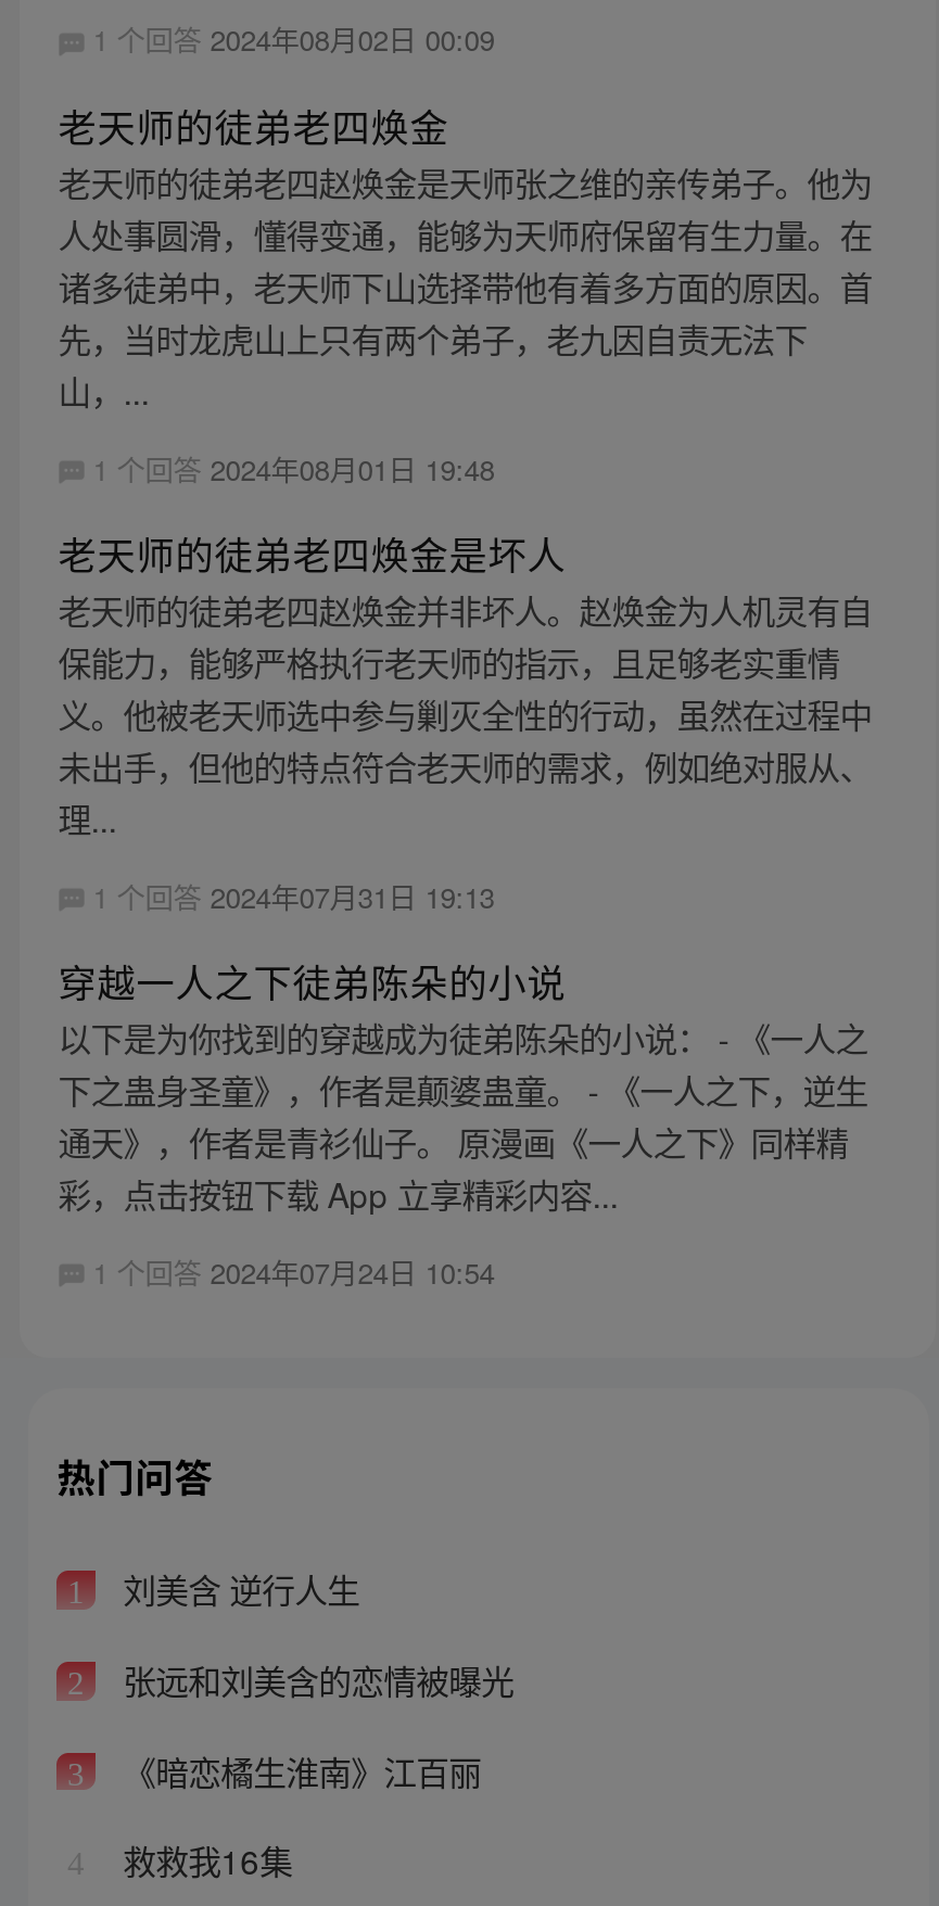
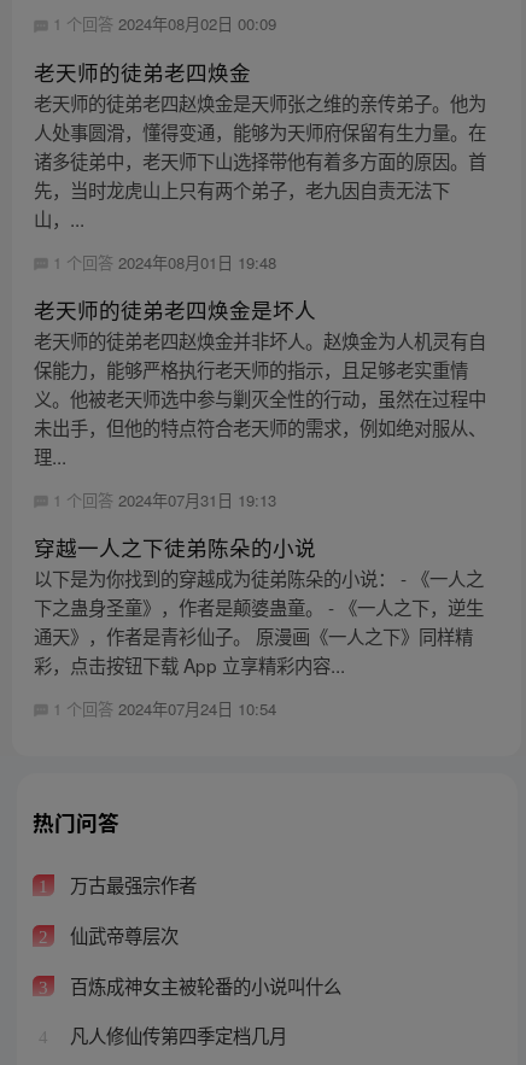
- 刘美含 逆行人生
+ 万古最强宗作者

- 张远和刘美含的恋情被曝光
+ 仙武帝尊层次

- 《暗恋橘生淮南》江百丽
+ 百炼成神女主被轮番的小说叫什么

- 救救我16集
+ 凡人修仙传第四季定档几月
